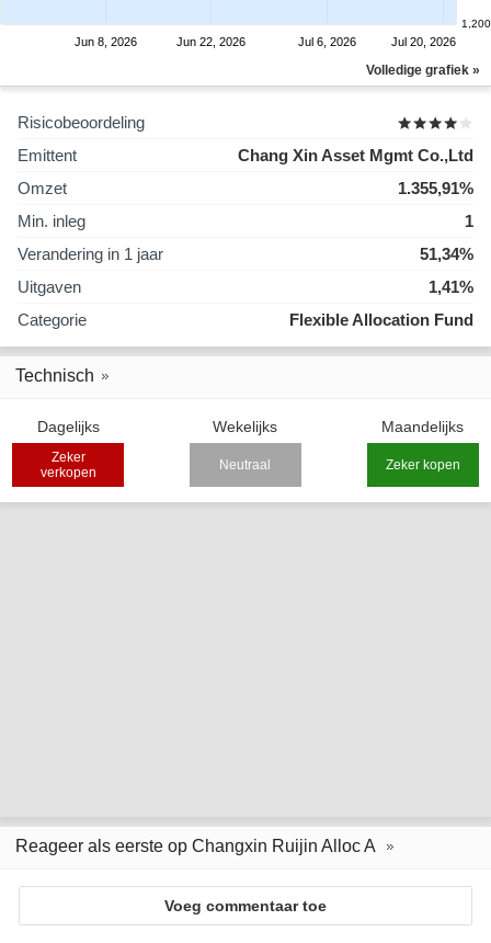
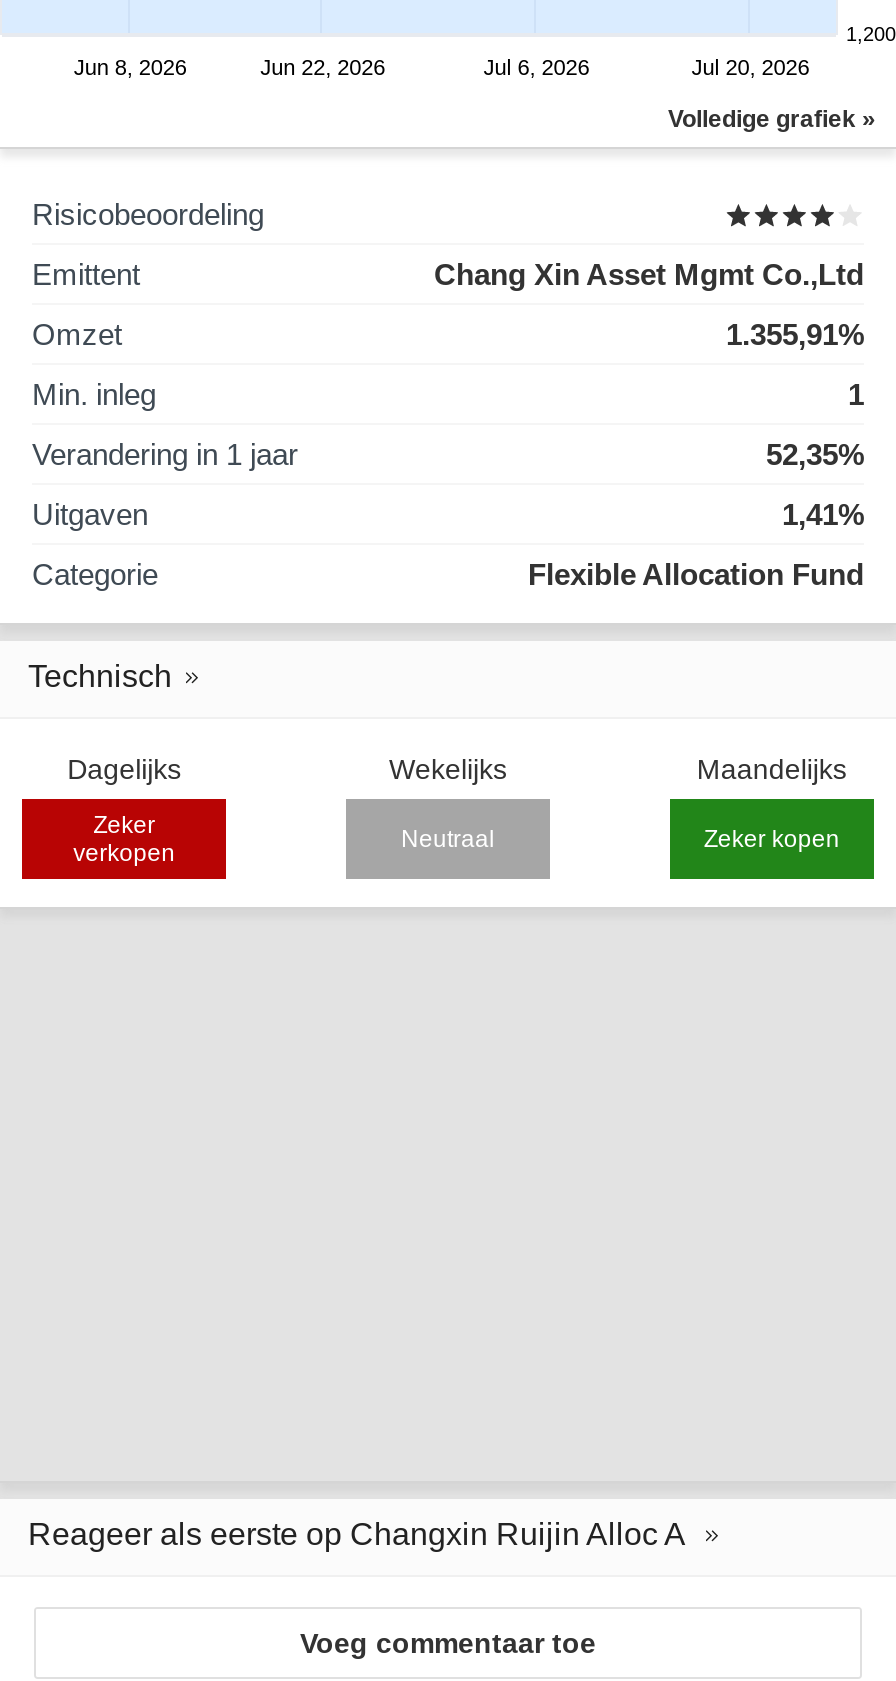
- 51,34%
+ 52,35%
